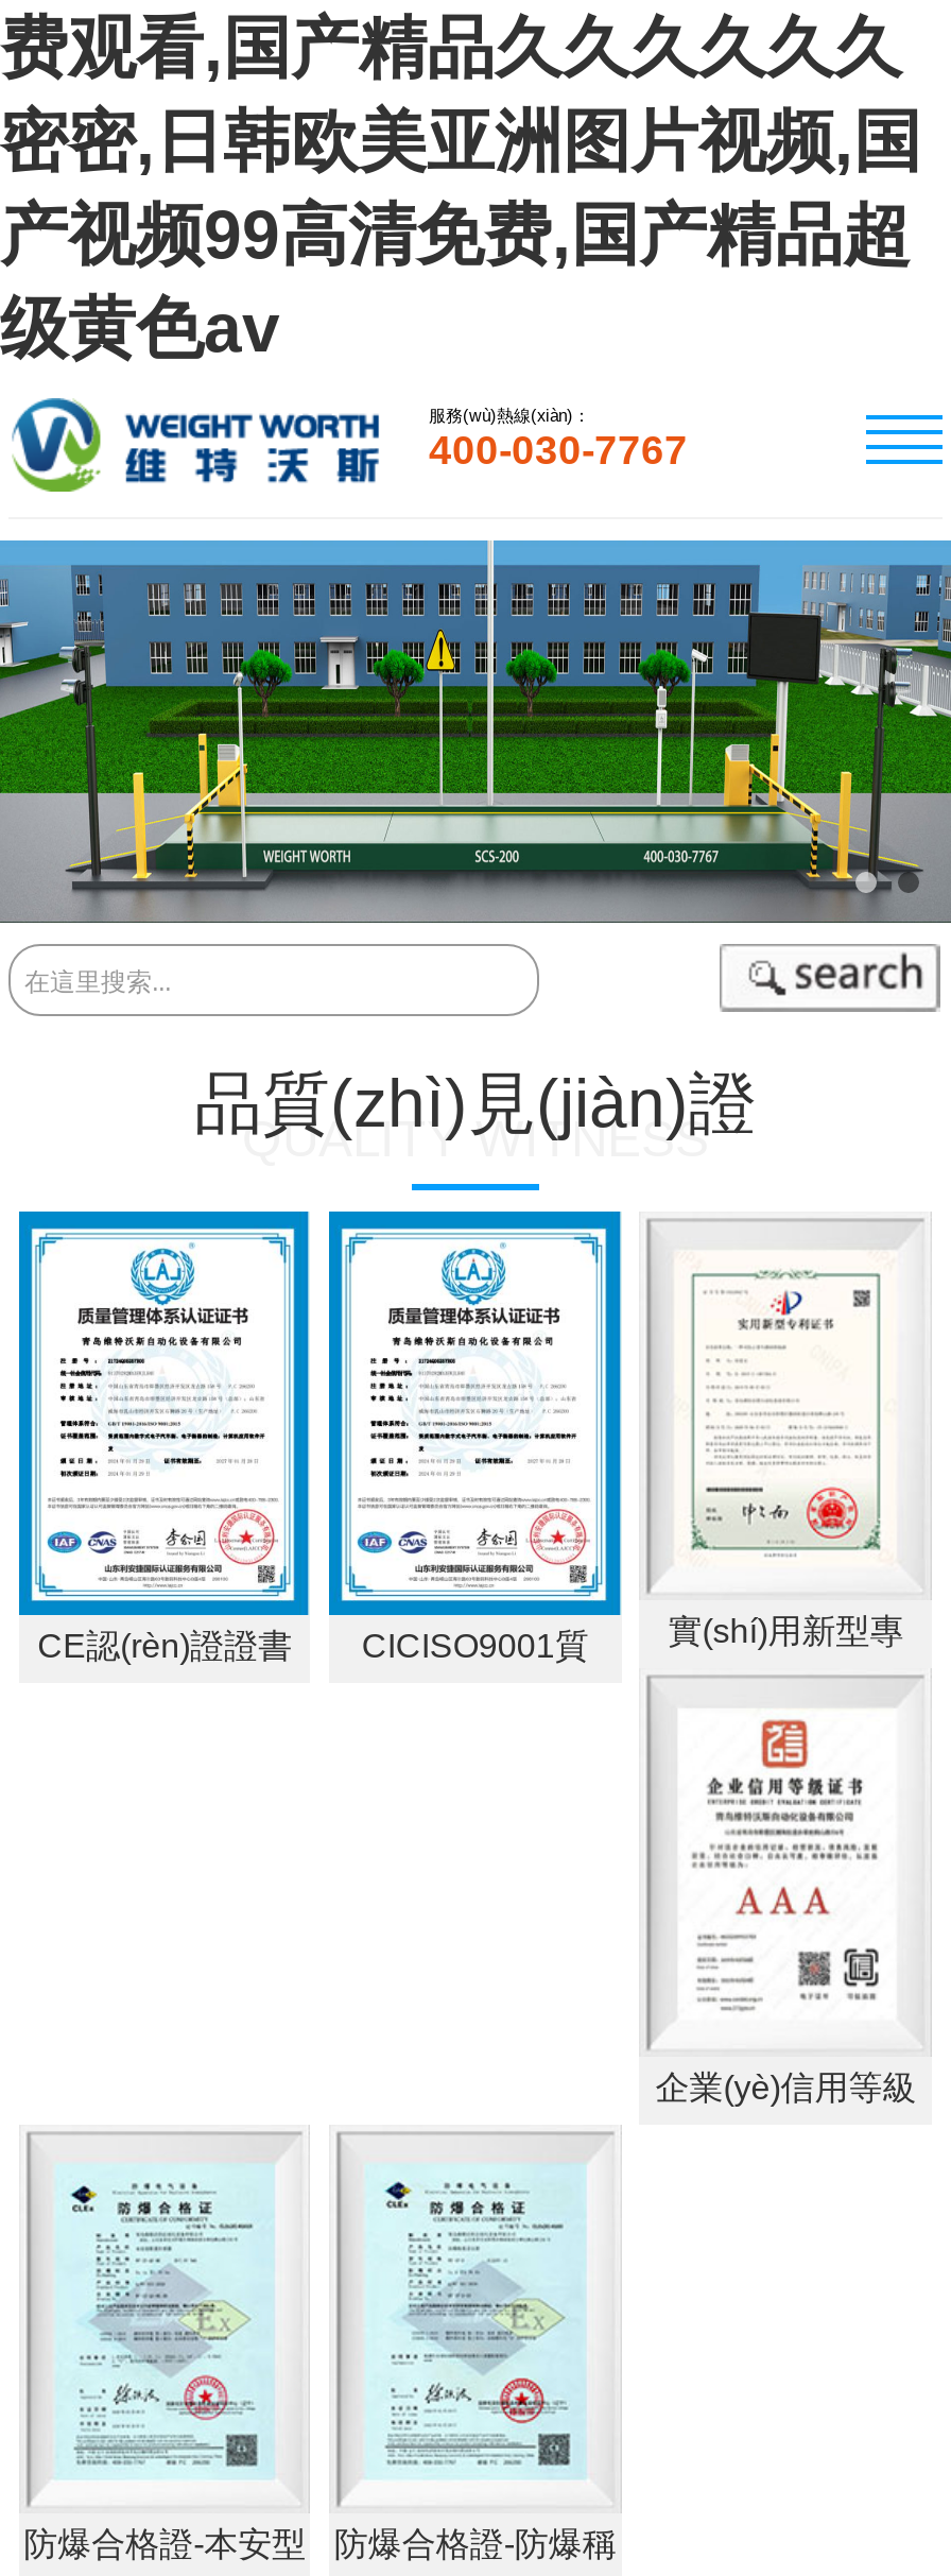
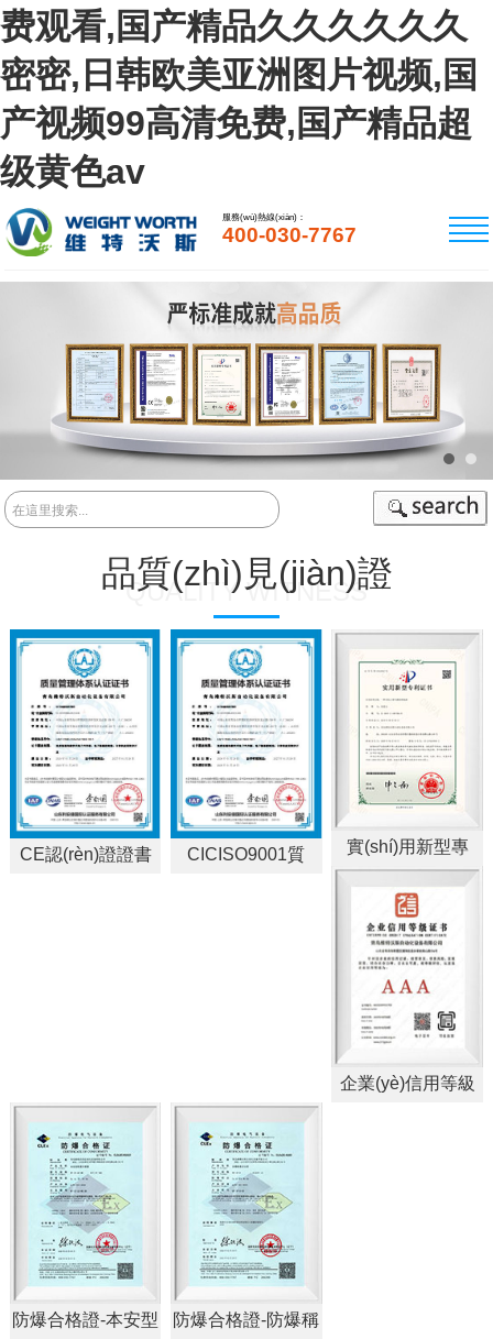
- [image]
+ [image]
